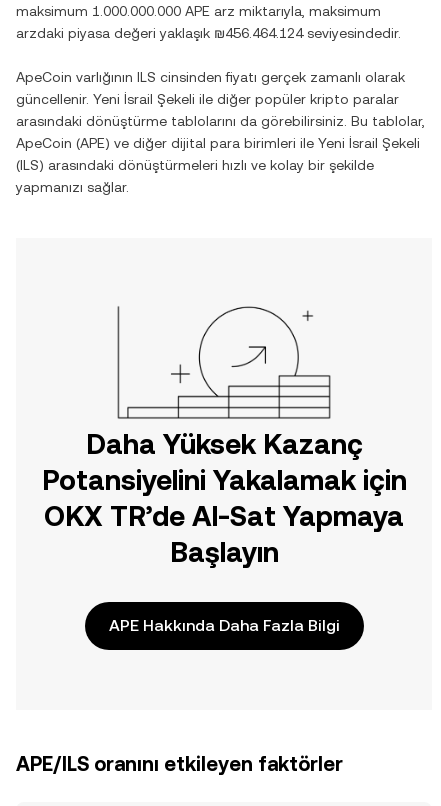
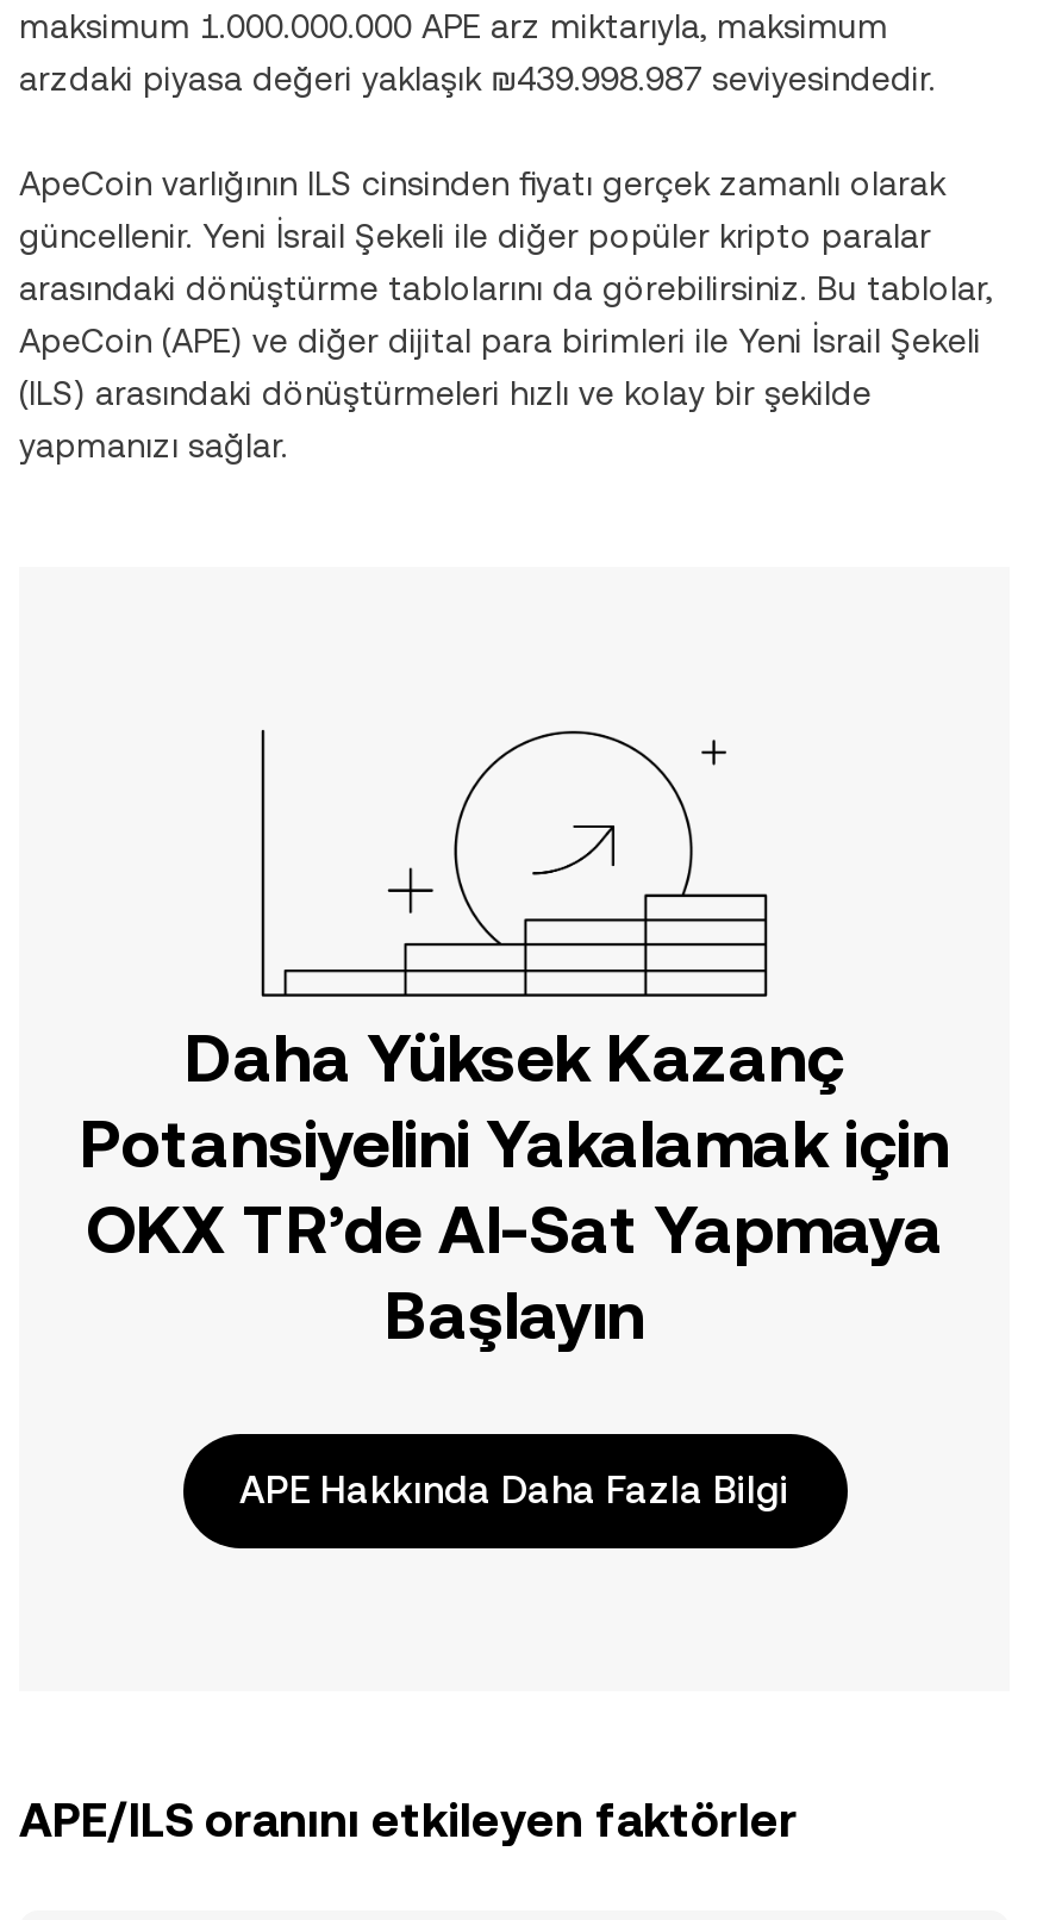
- arzdaki piyasa değeri yaklaşık ₪456.464.124 seviyesindedir.
+ arzdaki piyasa değeri yaklaşık ₪439.998.987 seviyesindedir.
